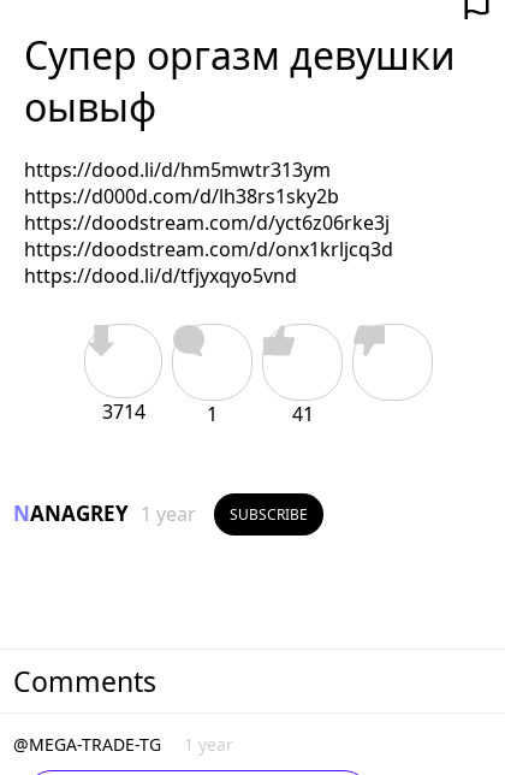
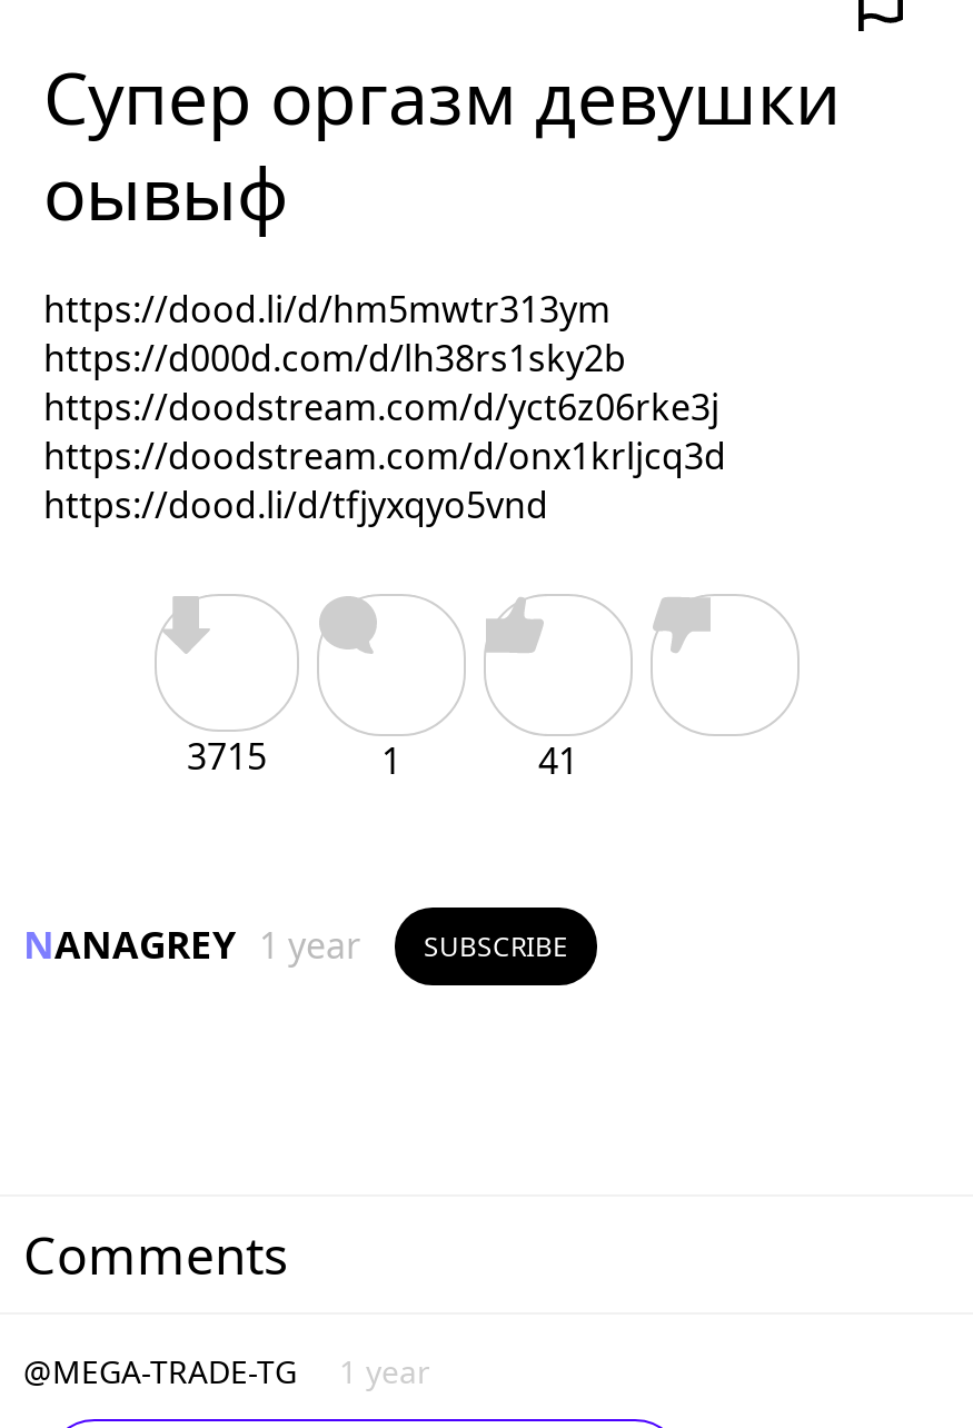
- 3714
+ 3715
